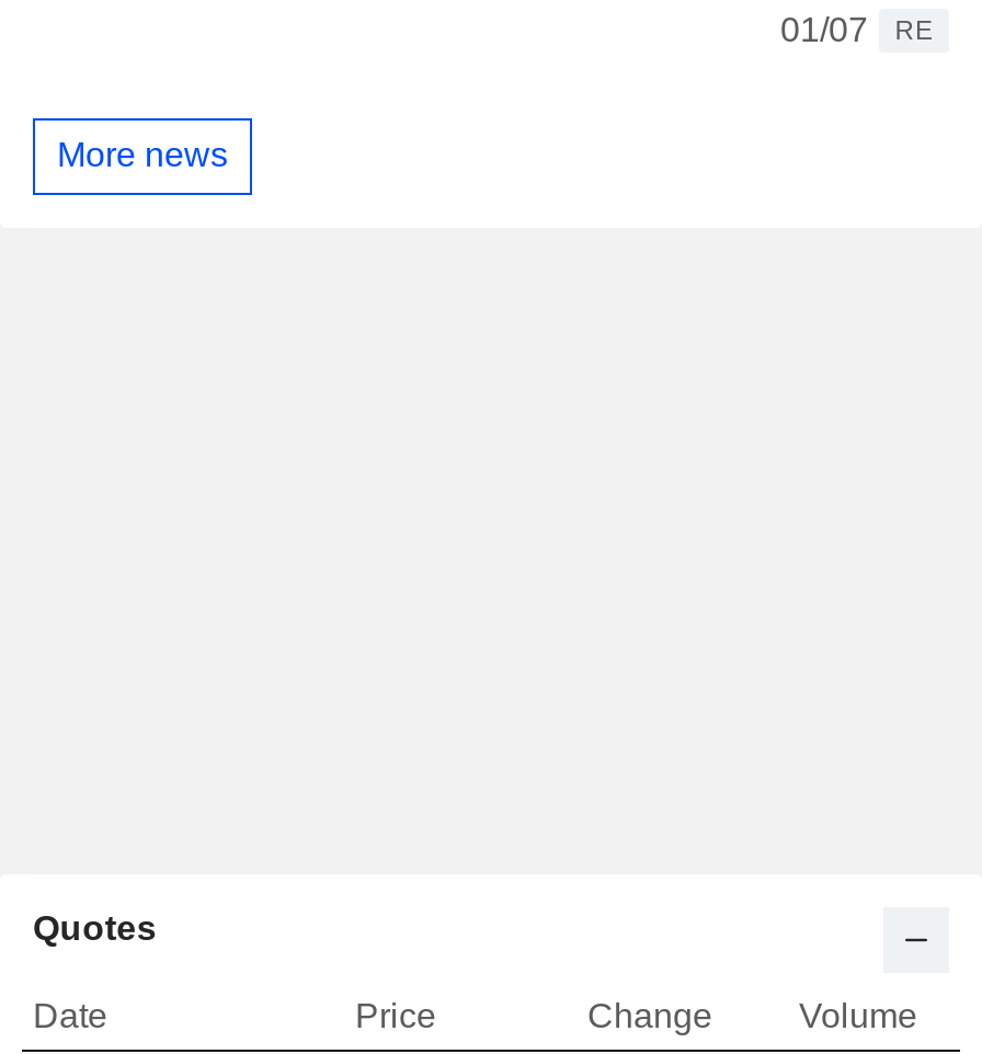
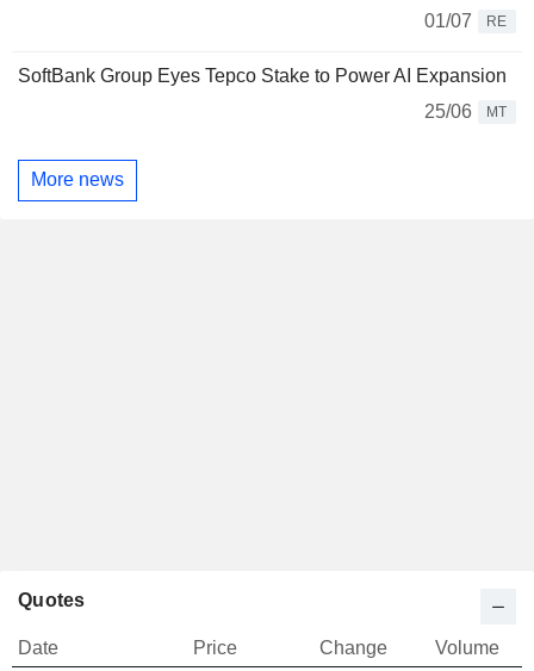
+ SoftBank Group Eyes Tepco Stake to Power AI Expansion
+ 25/06
+ MT
